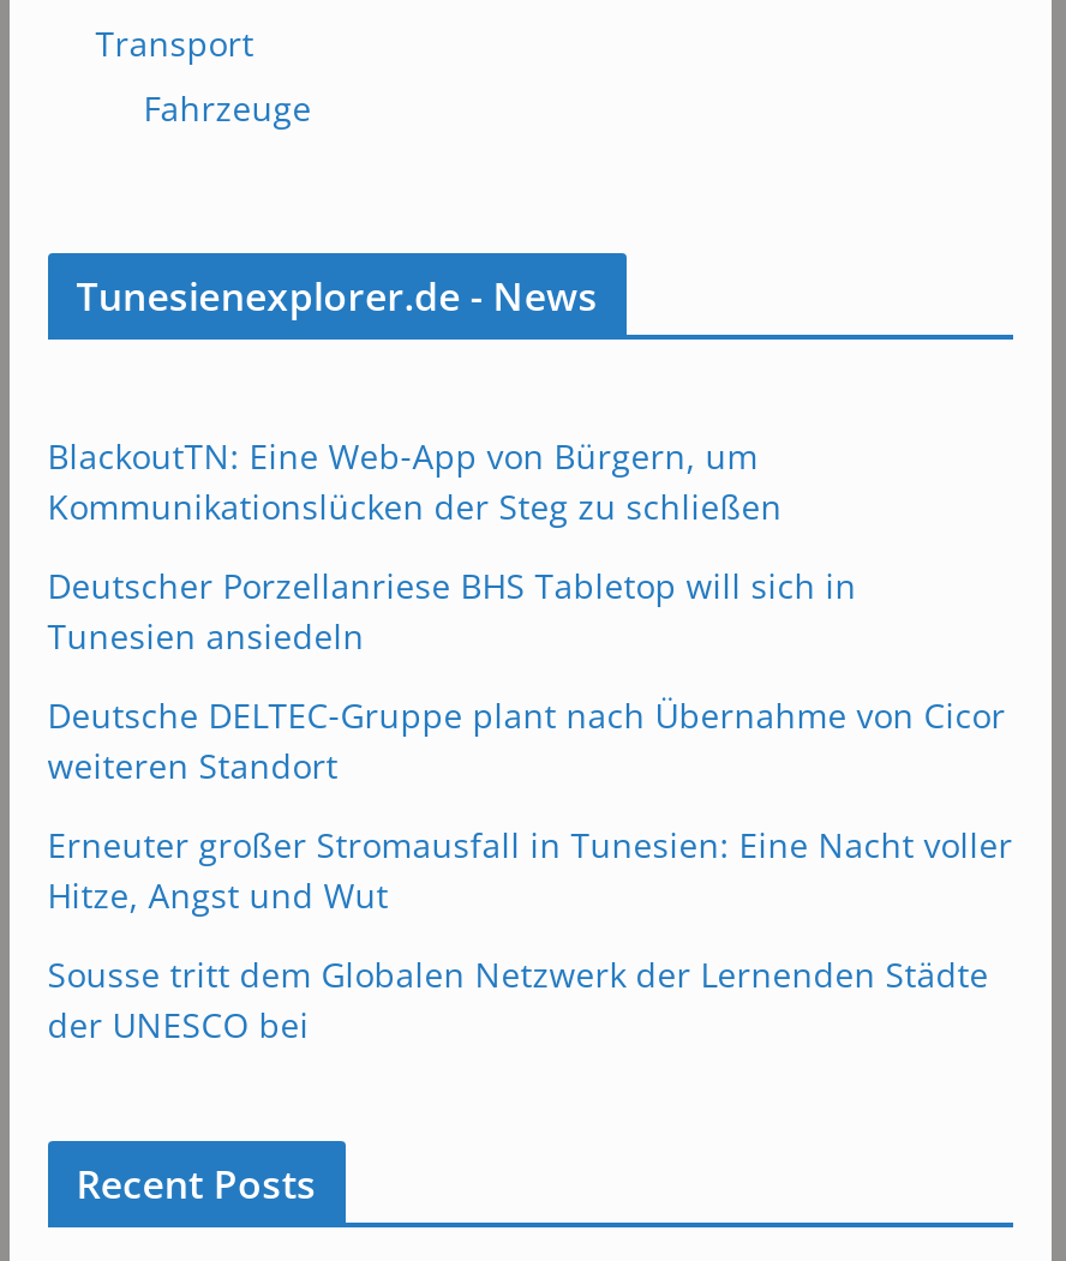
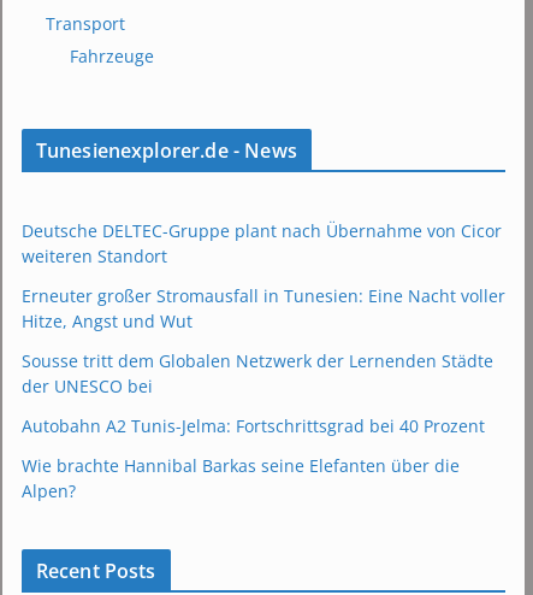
- BlackoutTN: Eine Web-App von Bürgern, um
- Kommunikationslücken der Steg zu schließen
- Deutscher Porzellanriese BHS Tabletop will sich in
- Tunesien ansiedeln

moved up: Deutsche DELTEC-Gruppe plant nach Übernahme von Cicor | weiteren Standort | Erneuter großer Stromausfall in Tunesien: Eine Nacht voller | Hitze, Angst und Wut | Sousse tritt dem Globalen Netzwerk der Lernenden Städte | der UNESCO bei

+ Autobahn A2 Tunis-Jelma: Fortschrittsgrad bei 40 Prozent
+ Wie brachte Hannibal Barkas seine Elefanten über die
+ Alpen?
